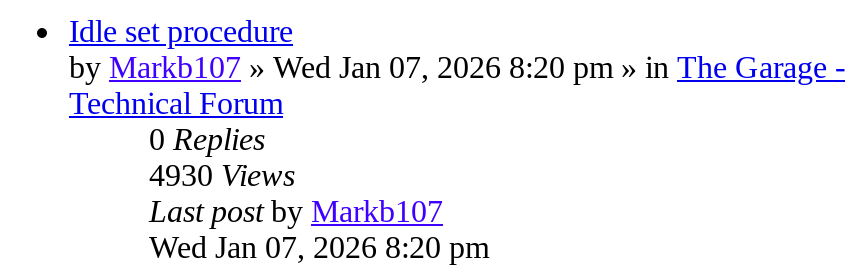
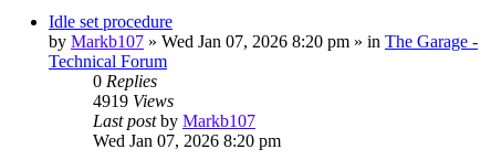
- 4930 Views
+ 4919 Views
